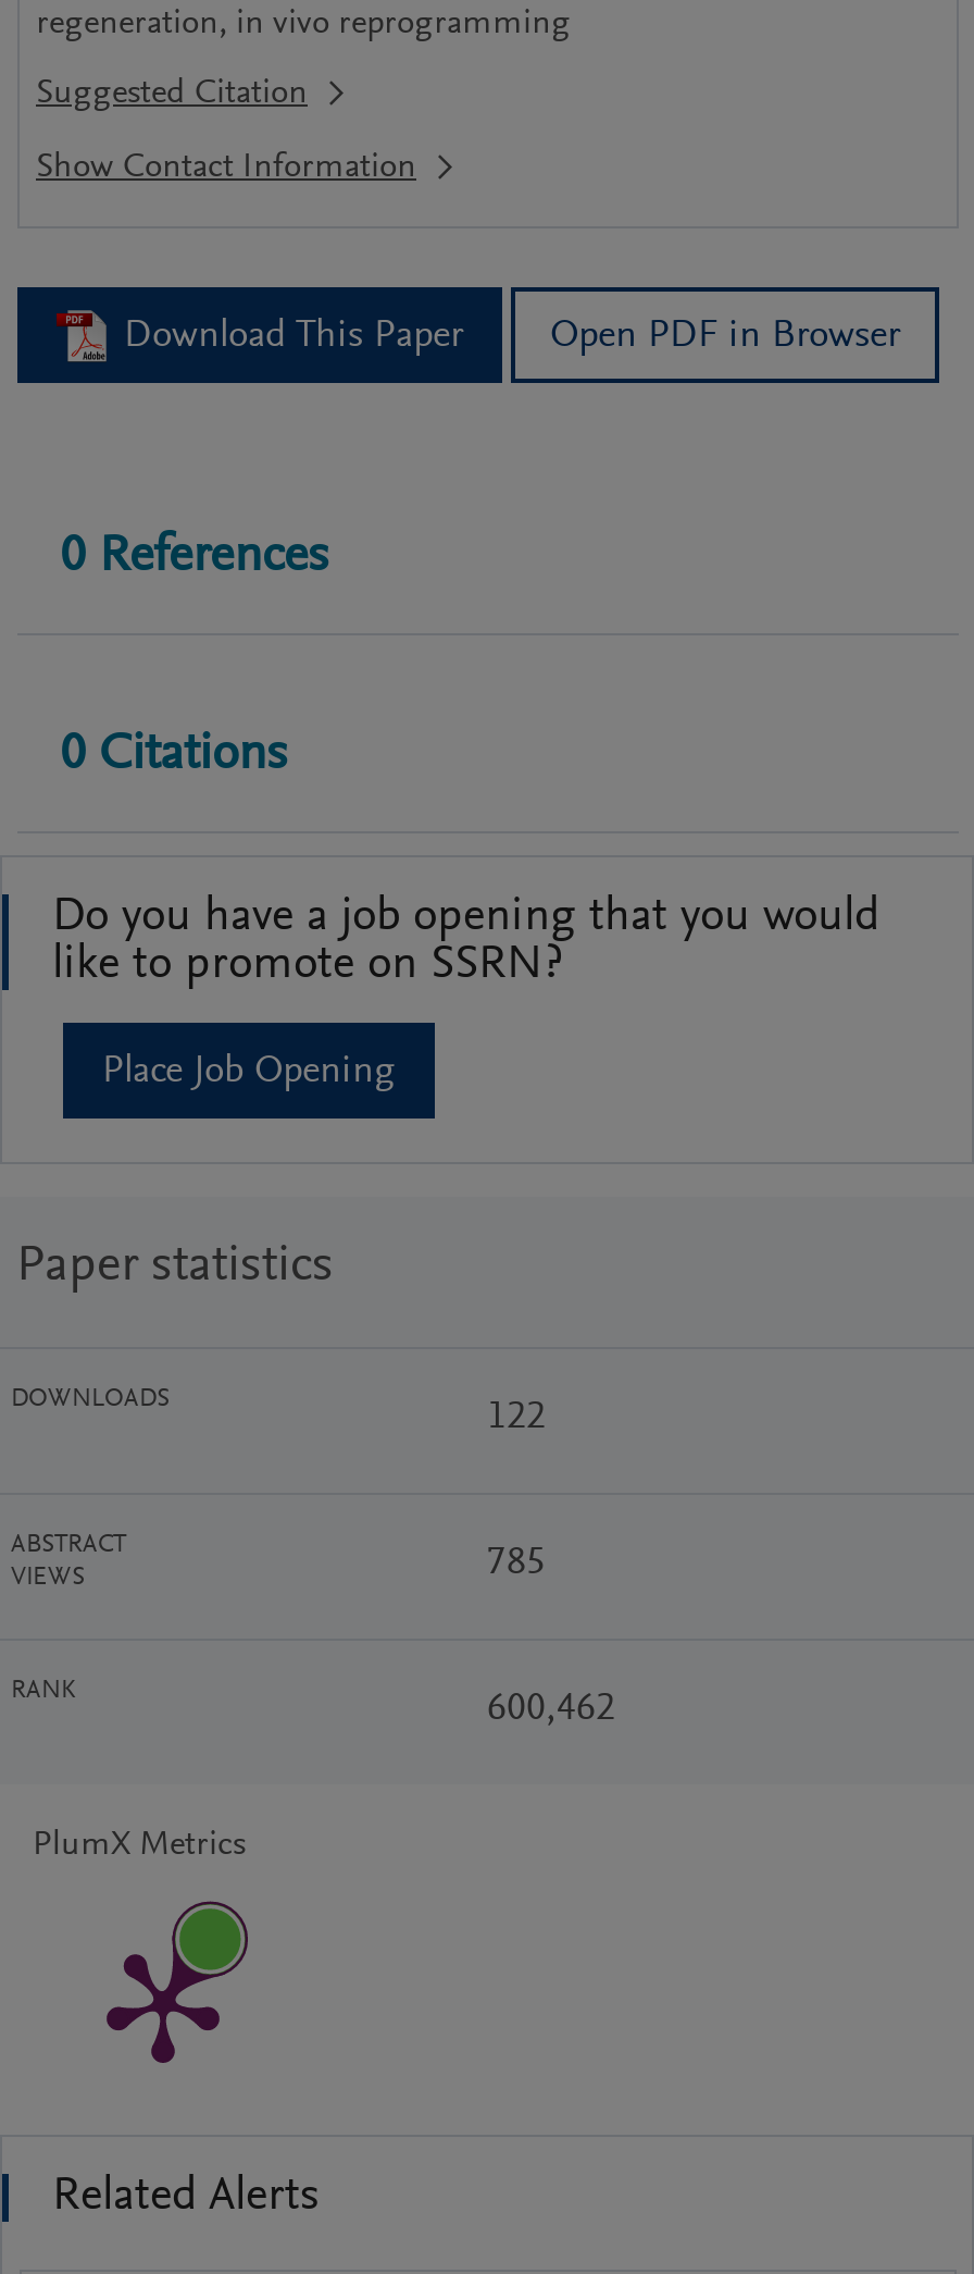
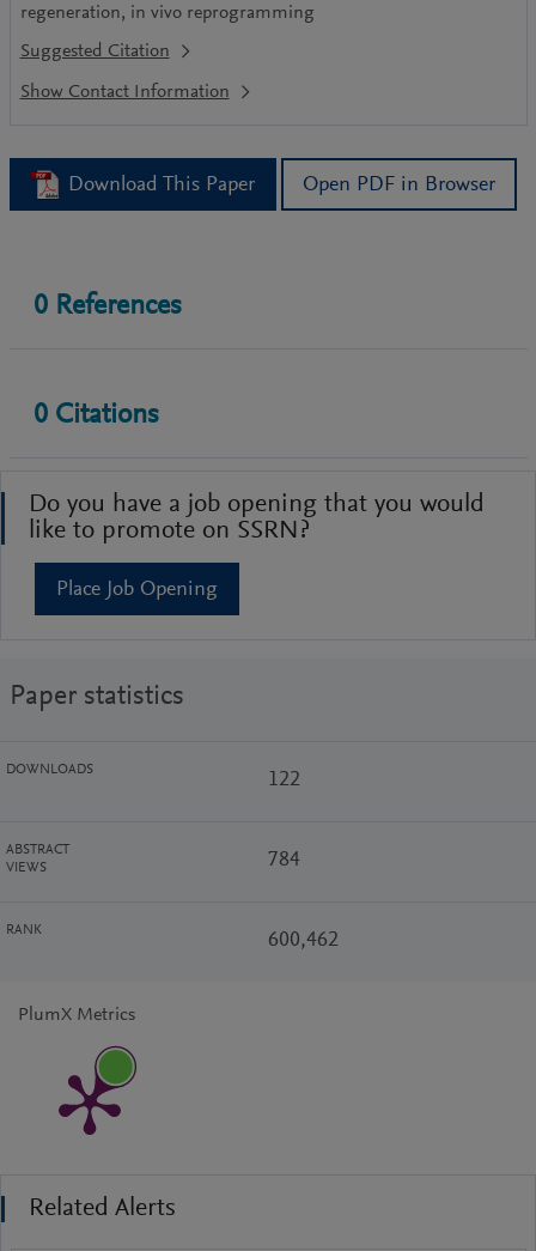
- 785
+ 784
